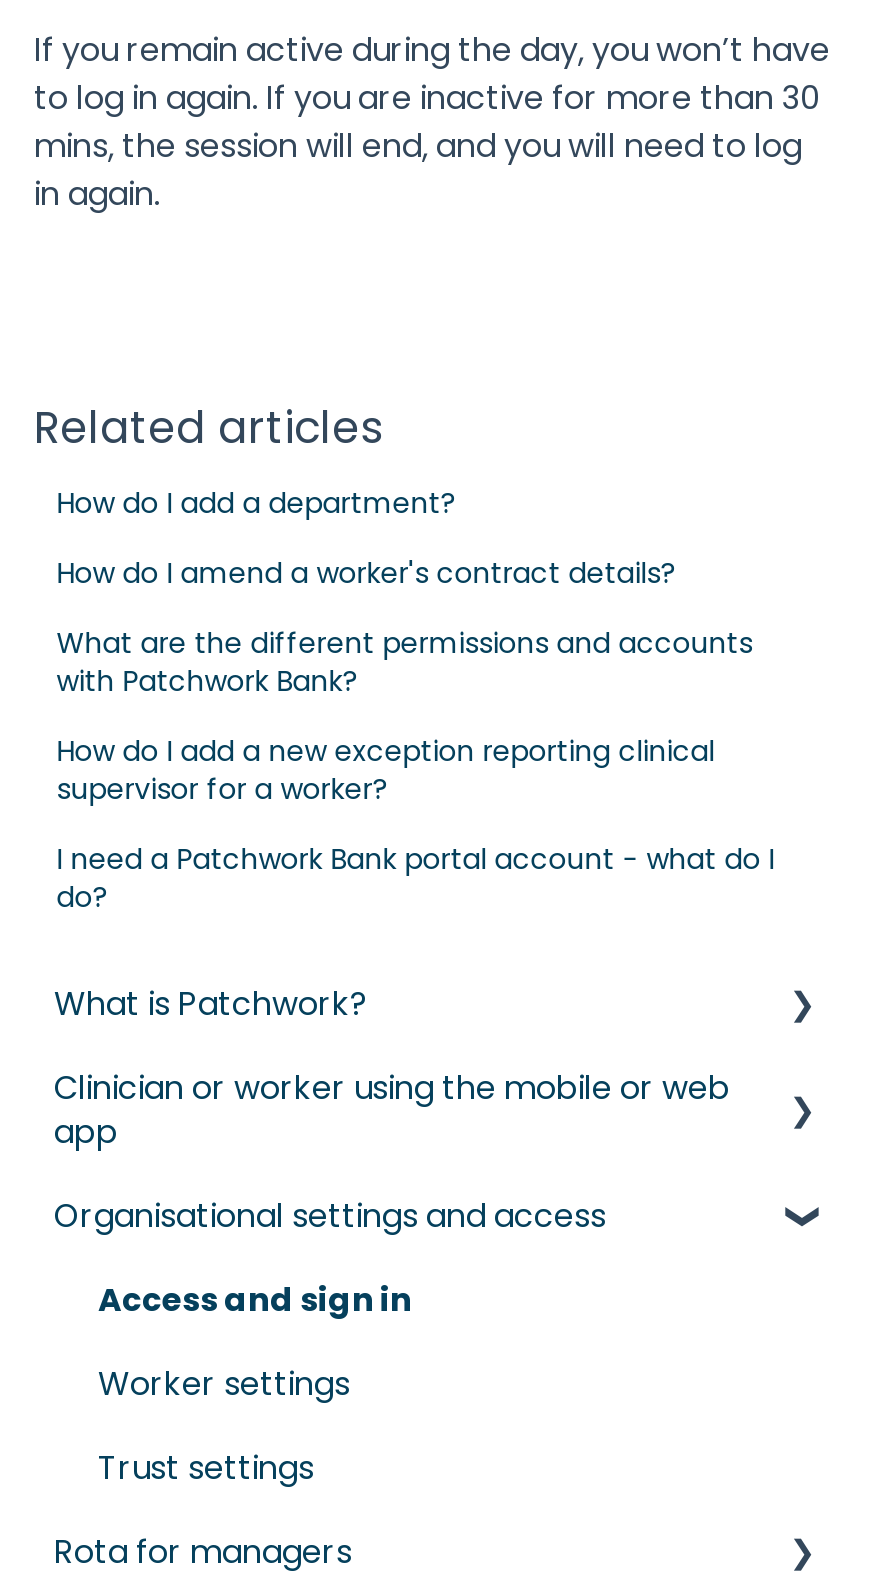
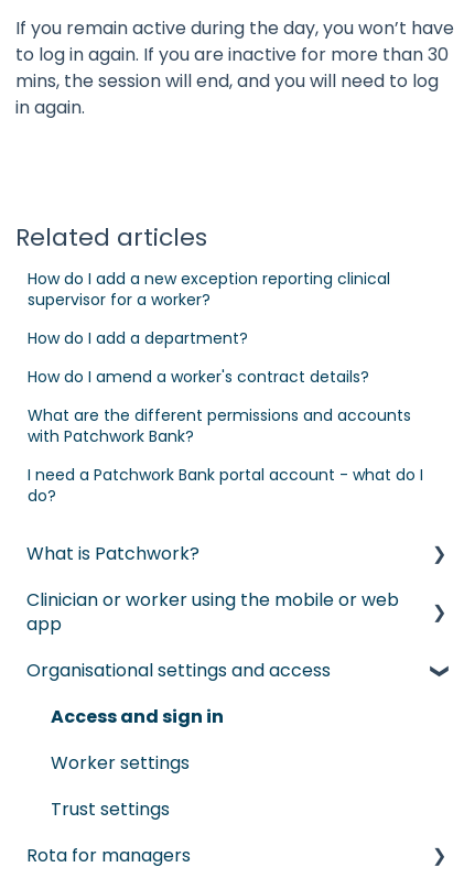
moved down: How do I add a department? | How do I amend a worker's contract details? | What are the different permissions and accounts | with Patchwork Bank?

moved up: How do I add a new exception reporting clinical | supervisor for a worker?
